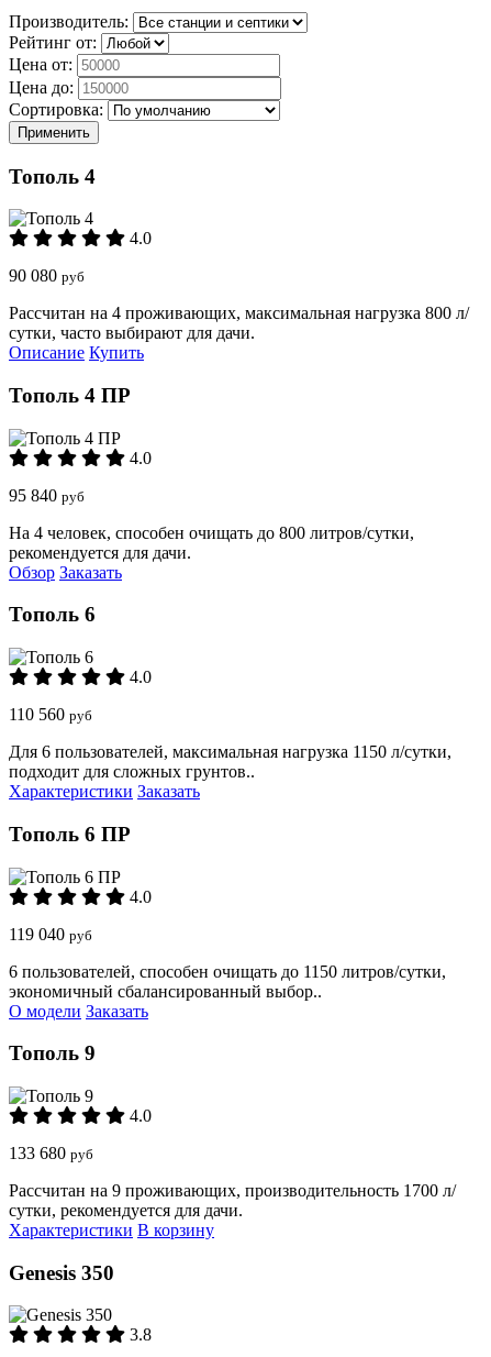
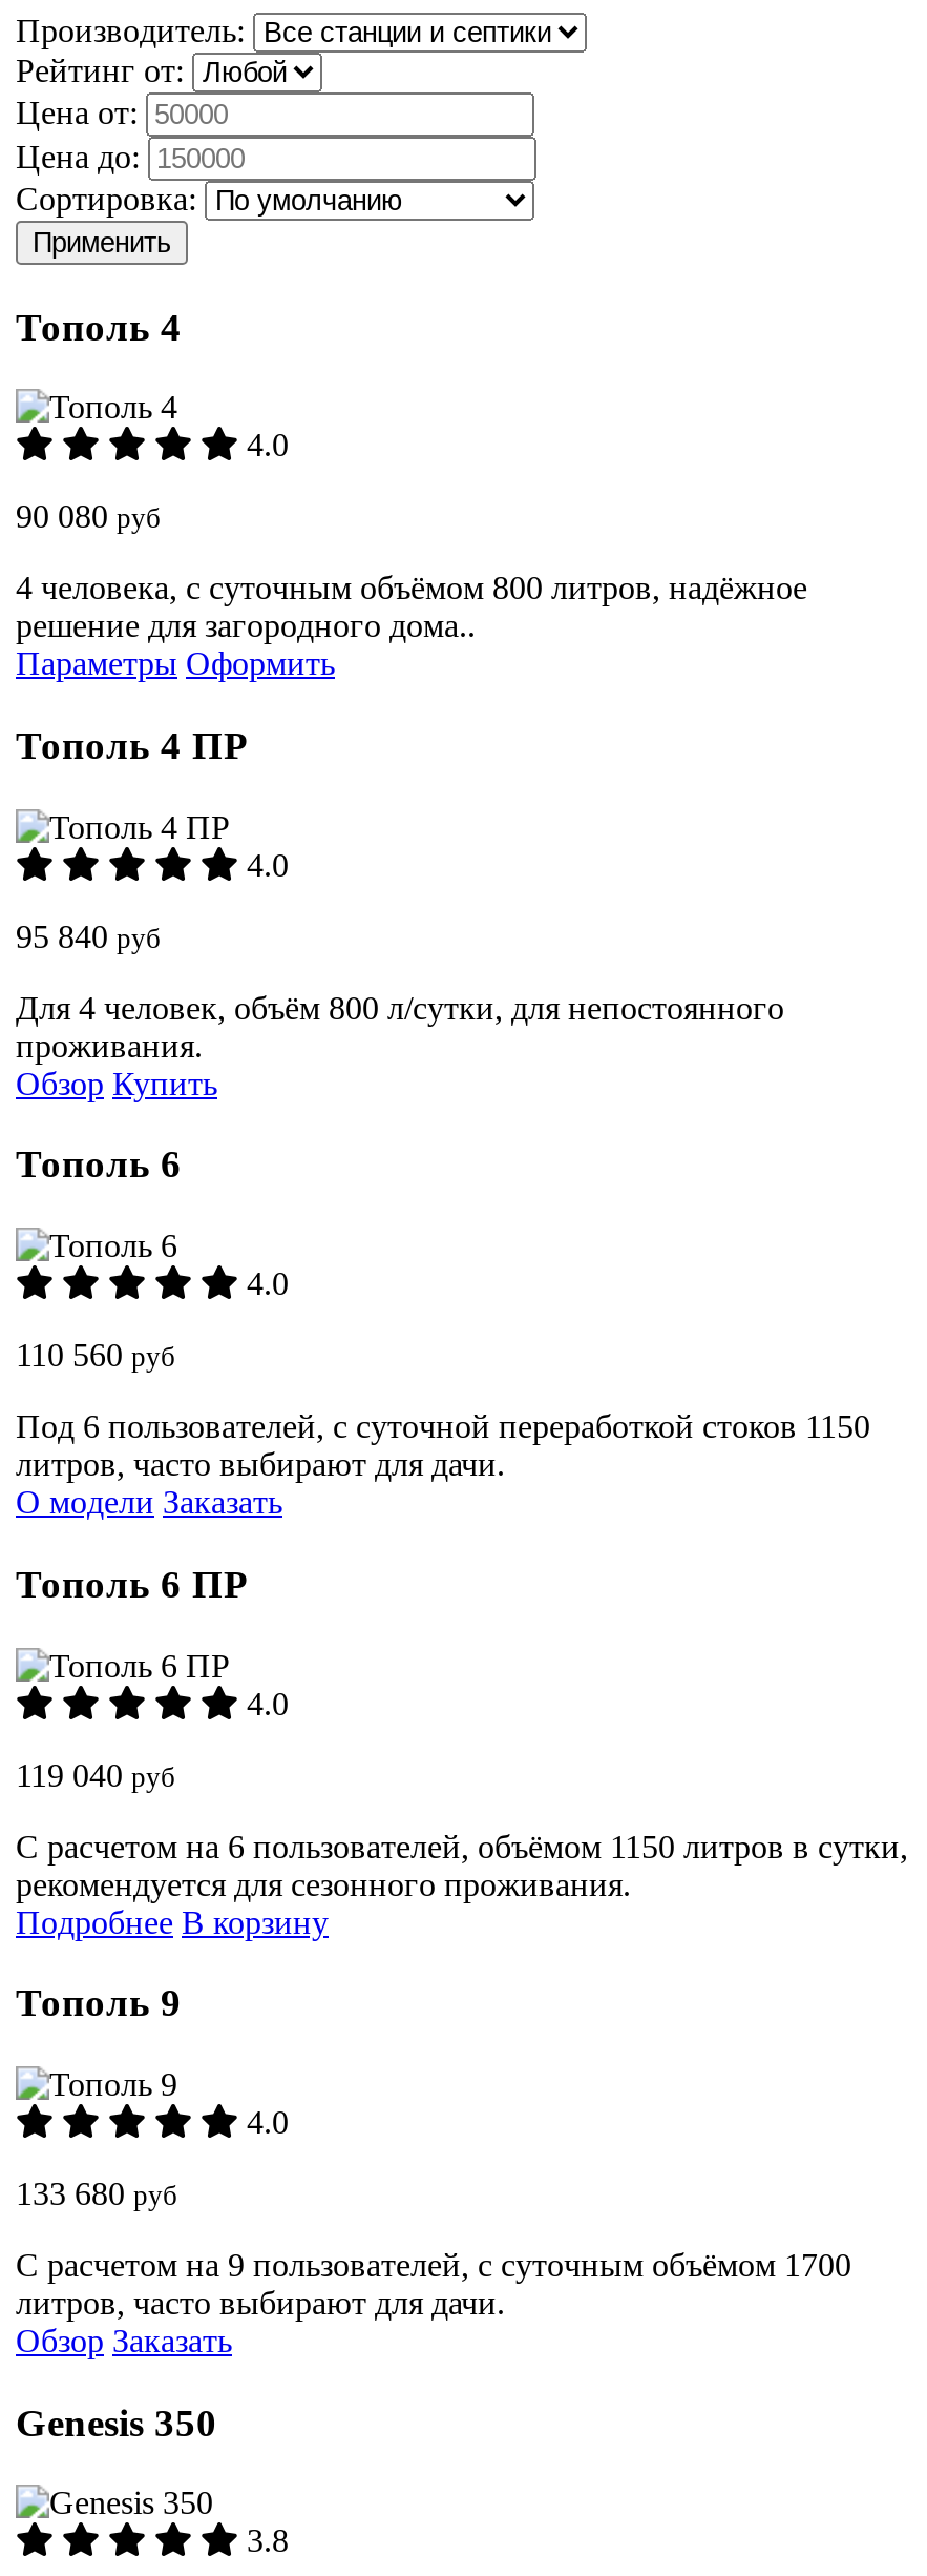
- Рассчитан на 4 проживающих, максимальная нагрузка 800 л/
- сутки, часто выбирают для дачи.
- Описание Купить
+ 4 человека, с суточным объёмом 800 литров, надёжное
+ решение для загородного дома..
+ Параметры Оформить

- На 4 человек, способен очищать до 800 литров/сутки,
- рекомендуется для дачи.
+ Для 4 человек, объём 800 л/сутки, для непостоянного
+ проживания.
+ Обзор Купить

moved down: Обзор Заказать

- Для 6 пользователей, максимальная нагрузка 1150 л/сутки,
- подходит для сложных грунтов..
- Характеристики Заказать
+ Под 6 пользователей, с суточной переработкой стоков 1150
+ литров, часто выбирают для дачи.

- 6 пользователей, способен очищать до 1150 литров/сутки,
- экономичный сбалансированный выбор..
+ С расчетом на 6 пользователей, объёмом 1150 литров в сутки,
+ рекомендуется для сезонного проживания.
+ Подробнее В корзину

moved up: О модели Заказать

- Рассчитан на 9 проживающих, производительность 1700 л/
- сутки, рекомендуется для дачи.
- Характеристики В корзину
+ С расчетом на 9 пользователей, с суточным объёмом 1700
+ литров, часто выбирают для дачи.
